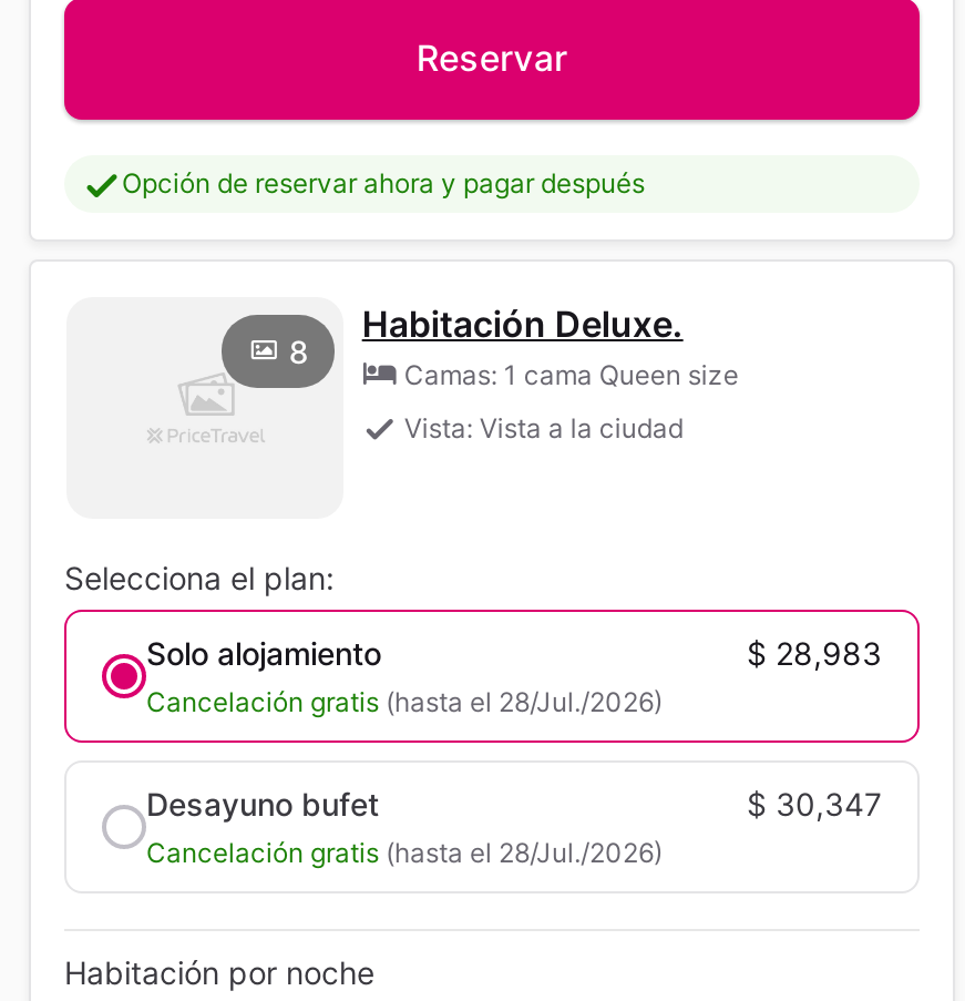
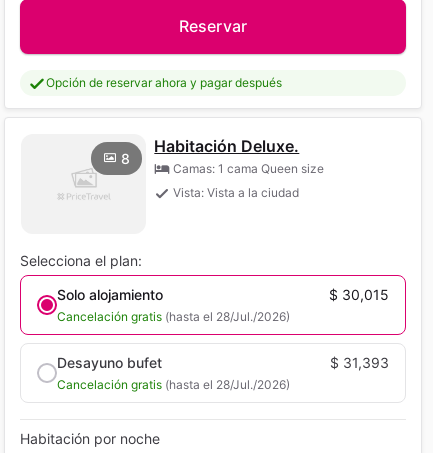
- $ 28,983
+ $ 30,015

- $ 30,347
+ $ 31,393
